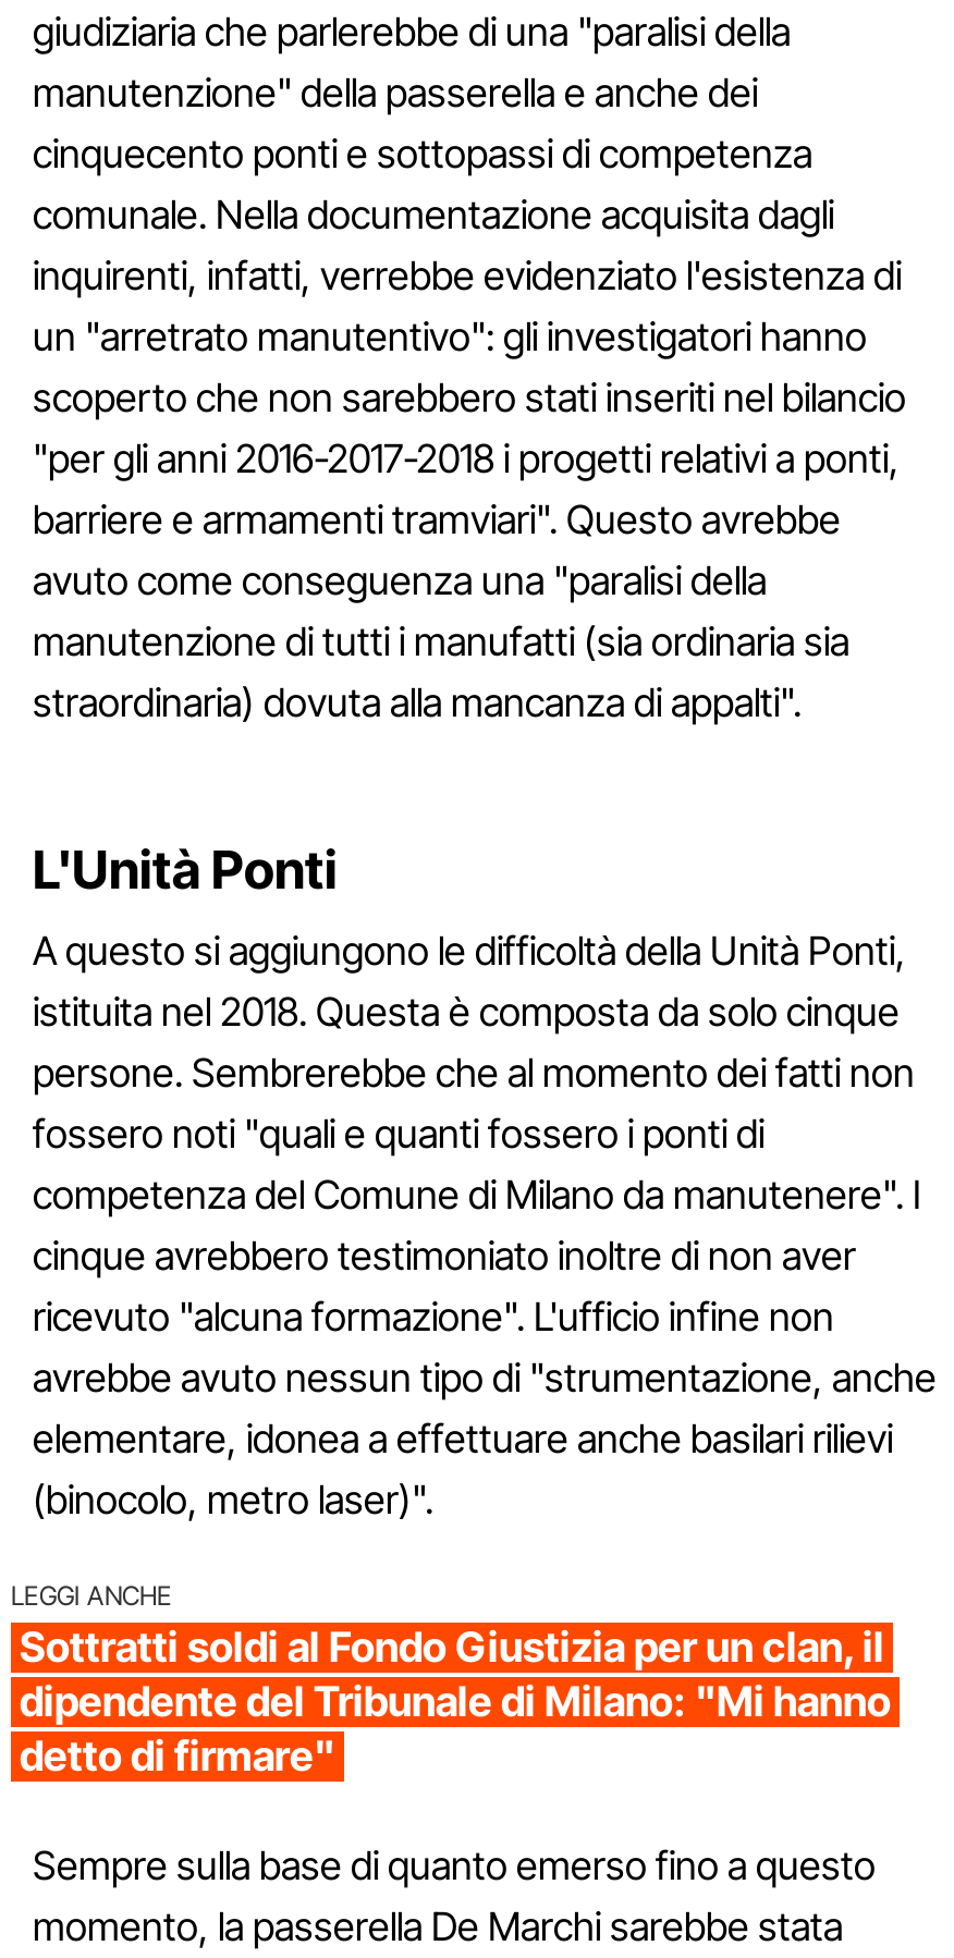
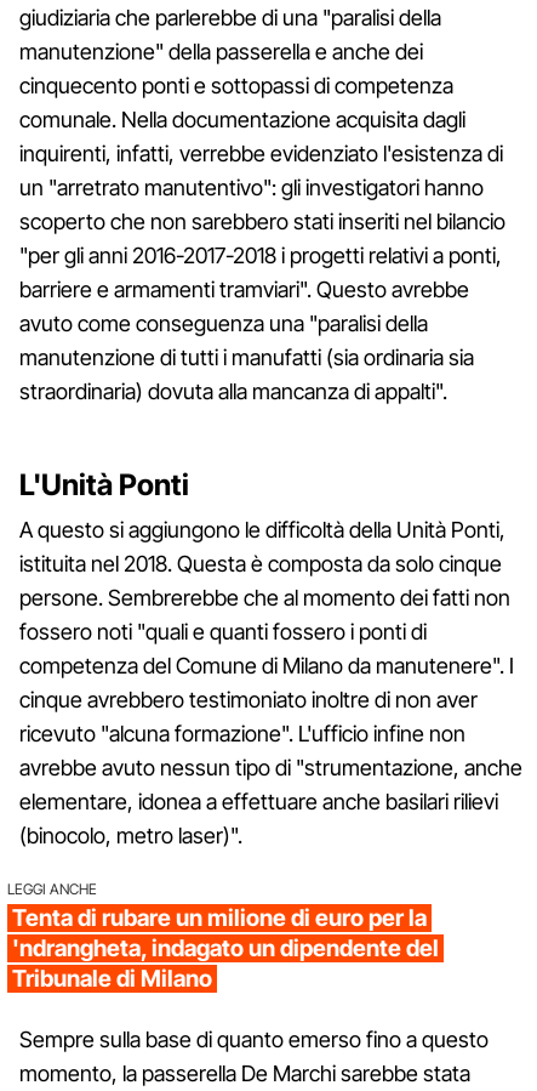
- Sottratti soldi al Fondo Giustizia per un clan, il
- dipendente del Tribunale di Milano: "Mi hanno
- detto di firmare"
+ Tenta di rubare un milione di euro per la
+ 'ndrangheta, indagato un dipendente del
+ Tribunale di Milano
